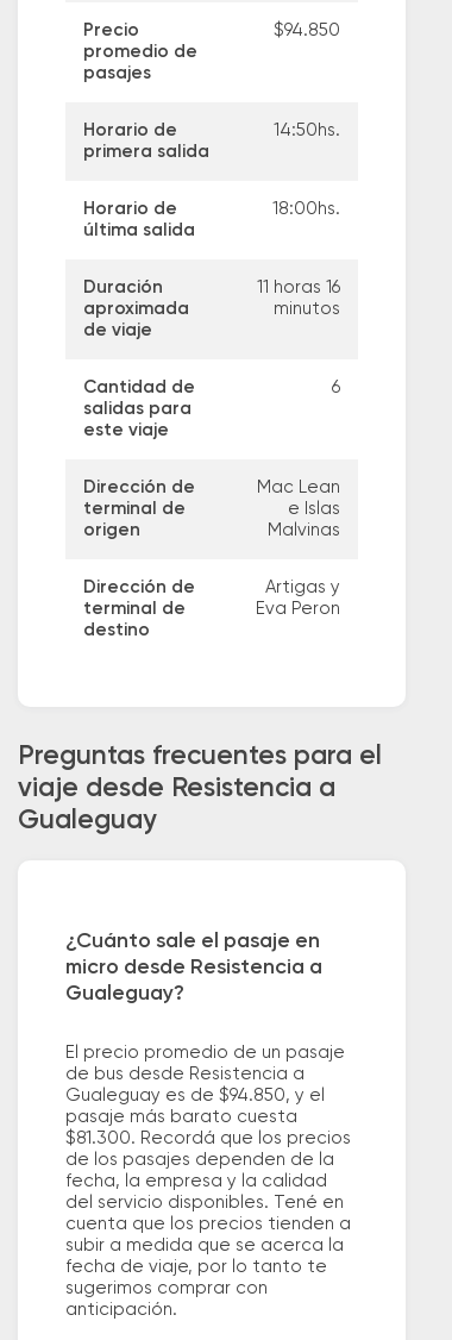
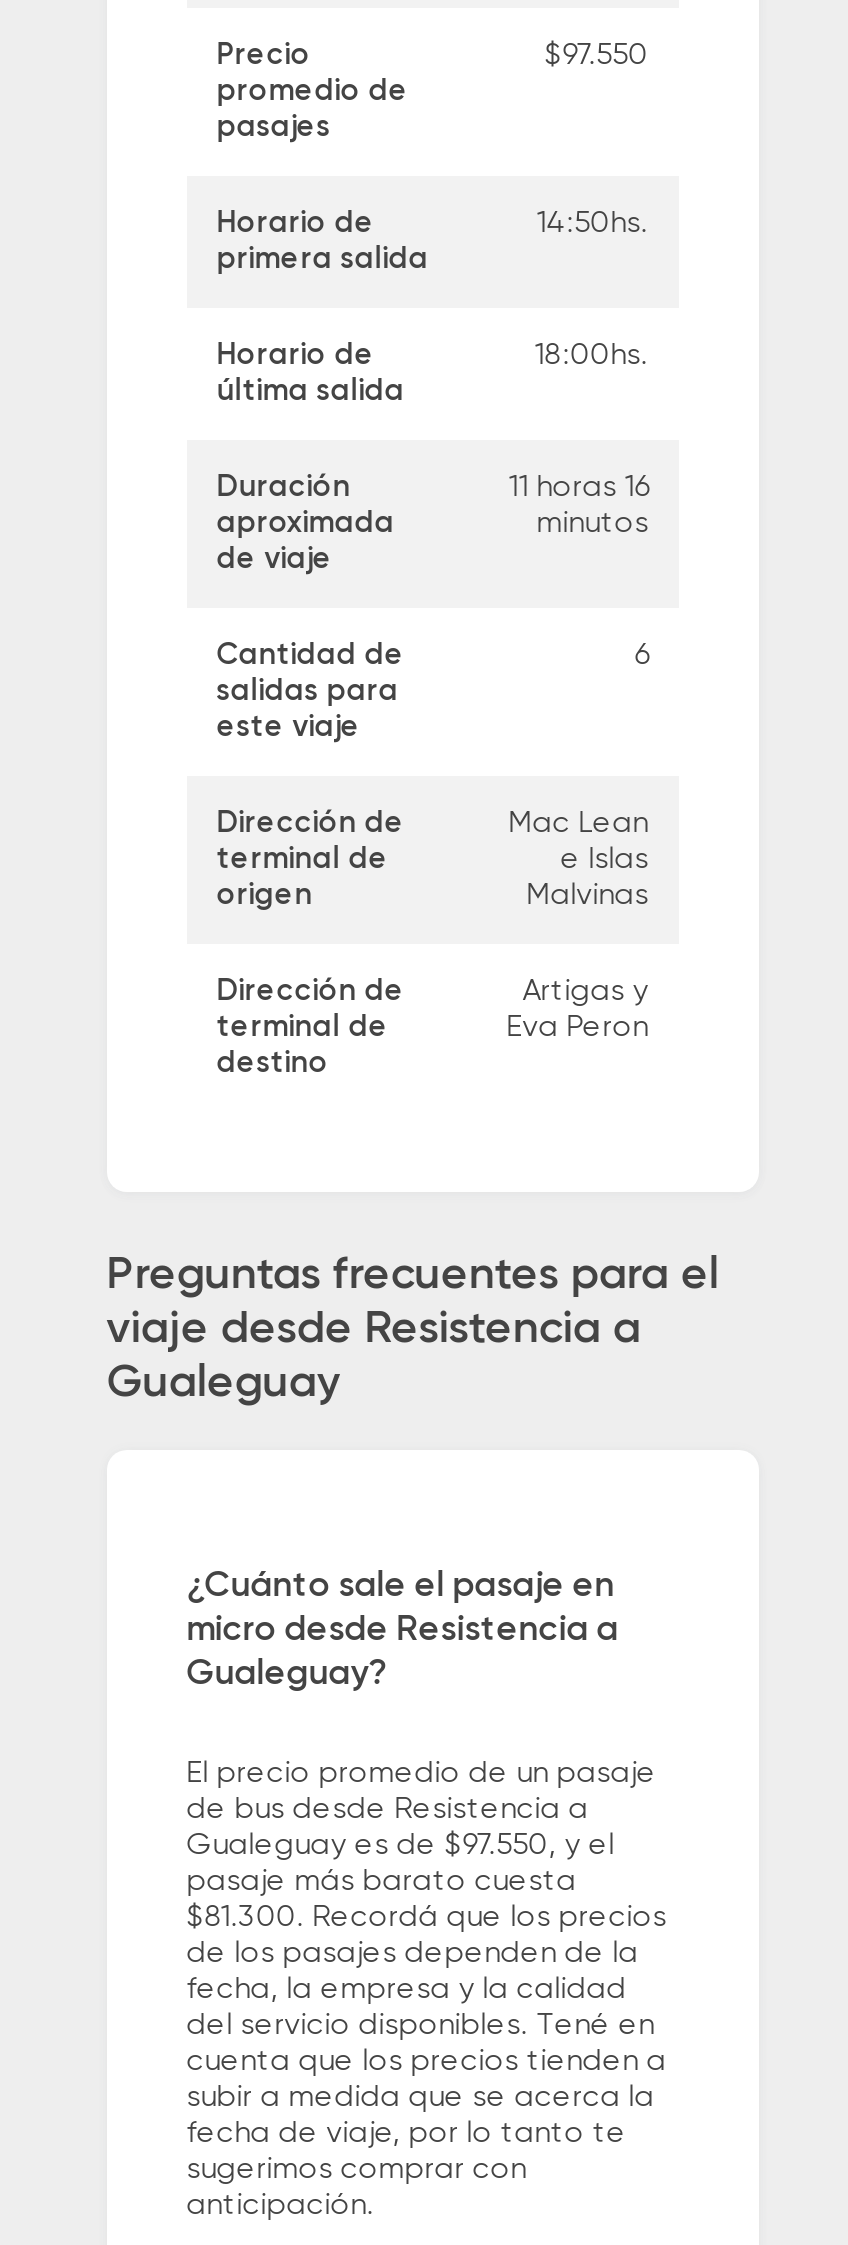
- $94.850
+ $97.550

- Gualeguay es de $94.850, y el
+ Gualeguay es de $97.550, y el
